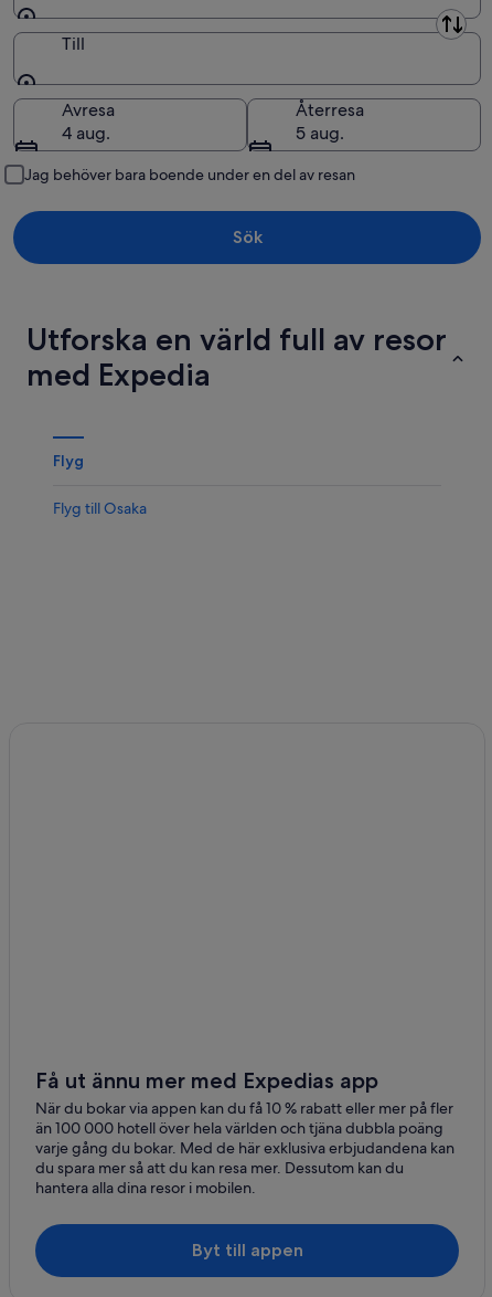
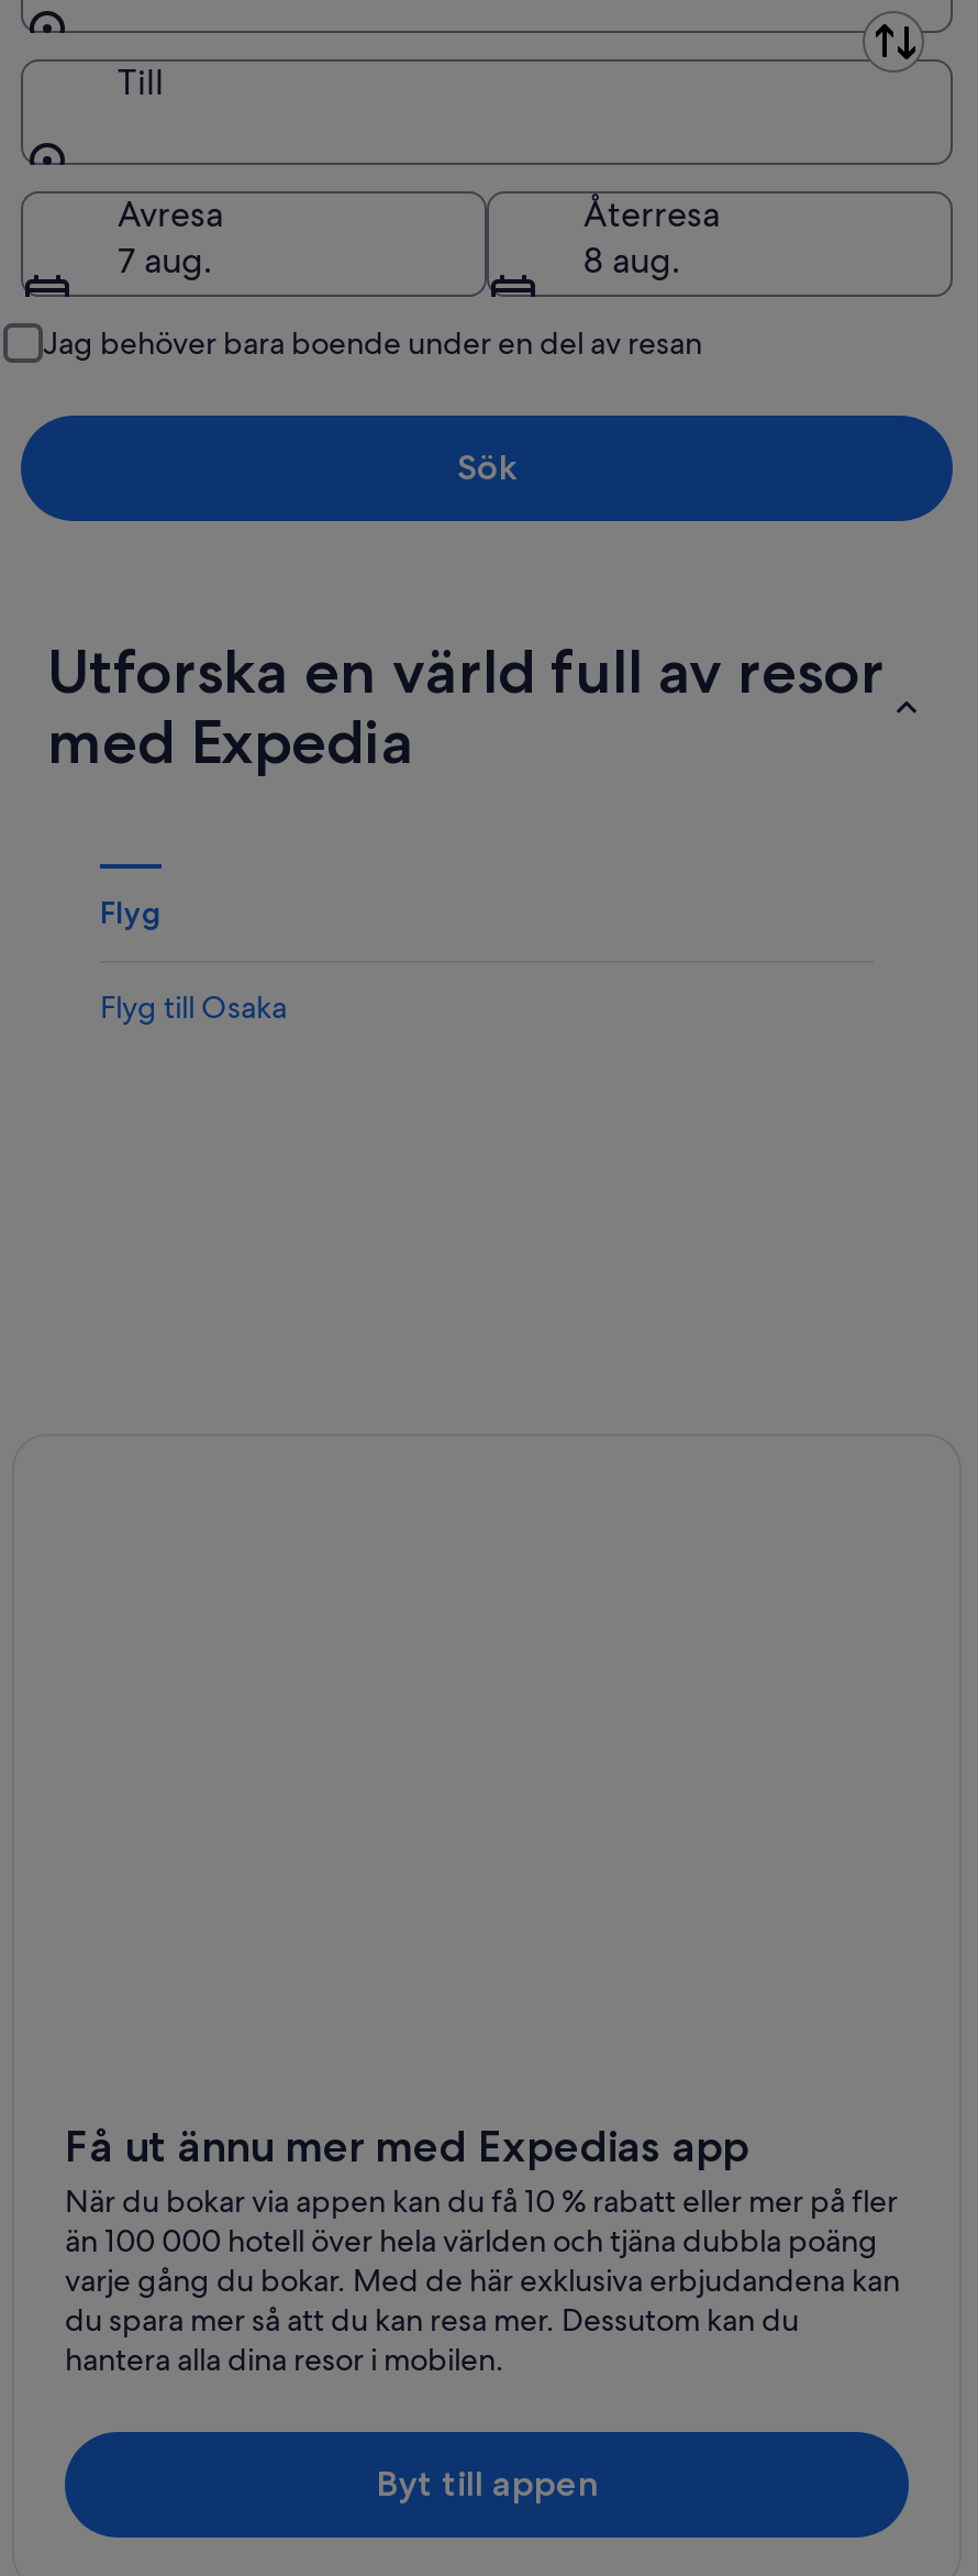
- 4 aug.
+ 7 aug.

- 5 aug.
+ 8 aug.
